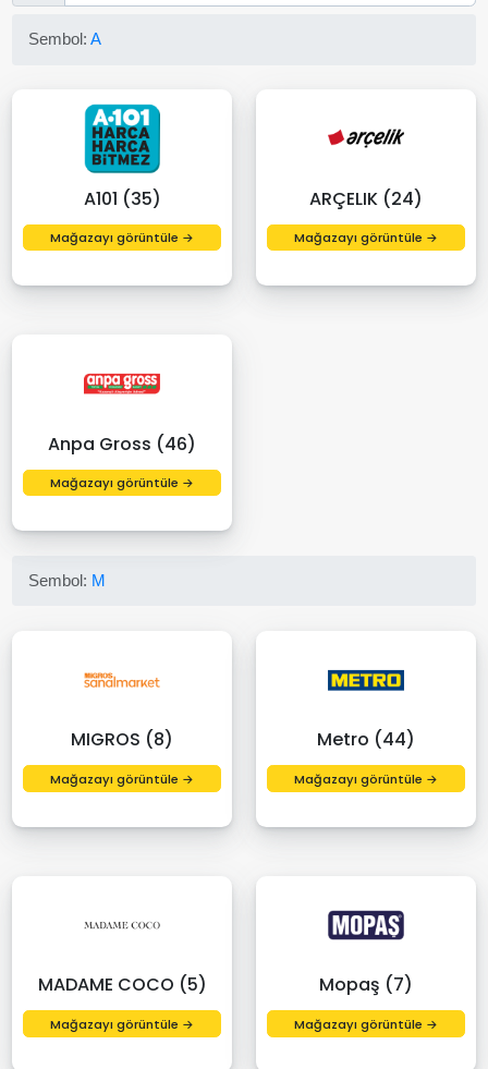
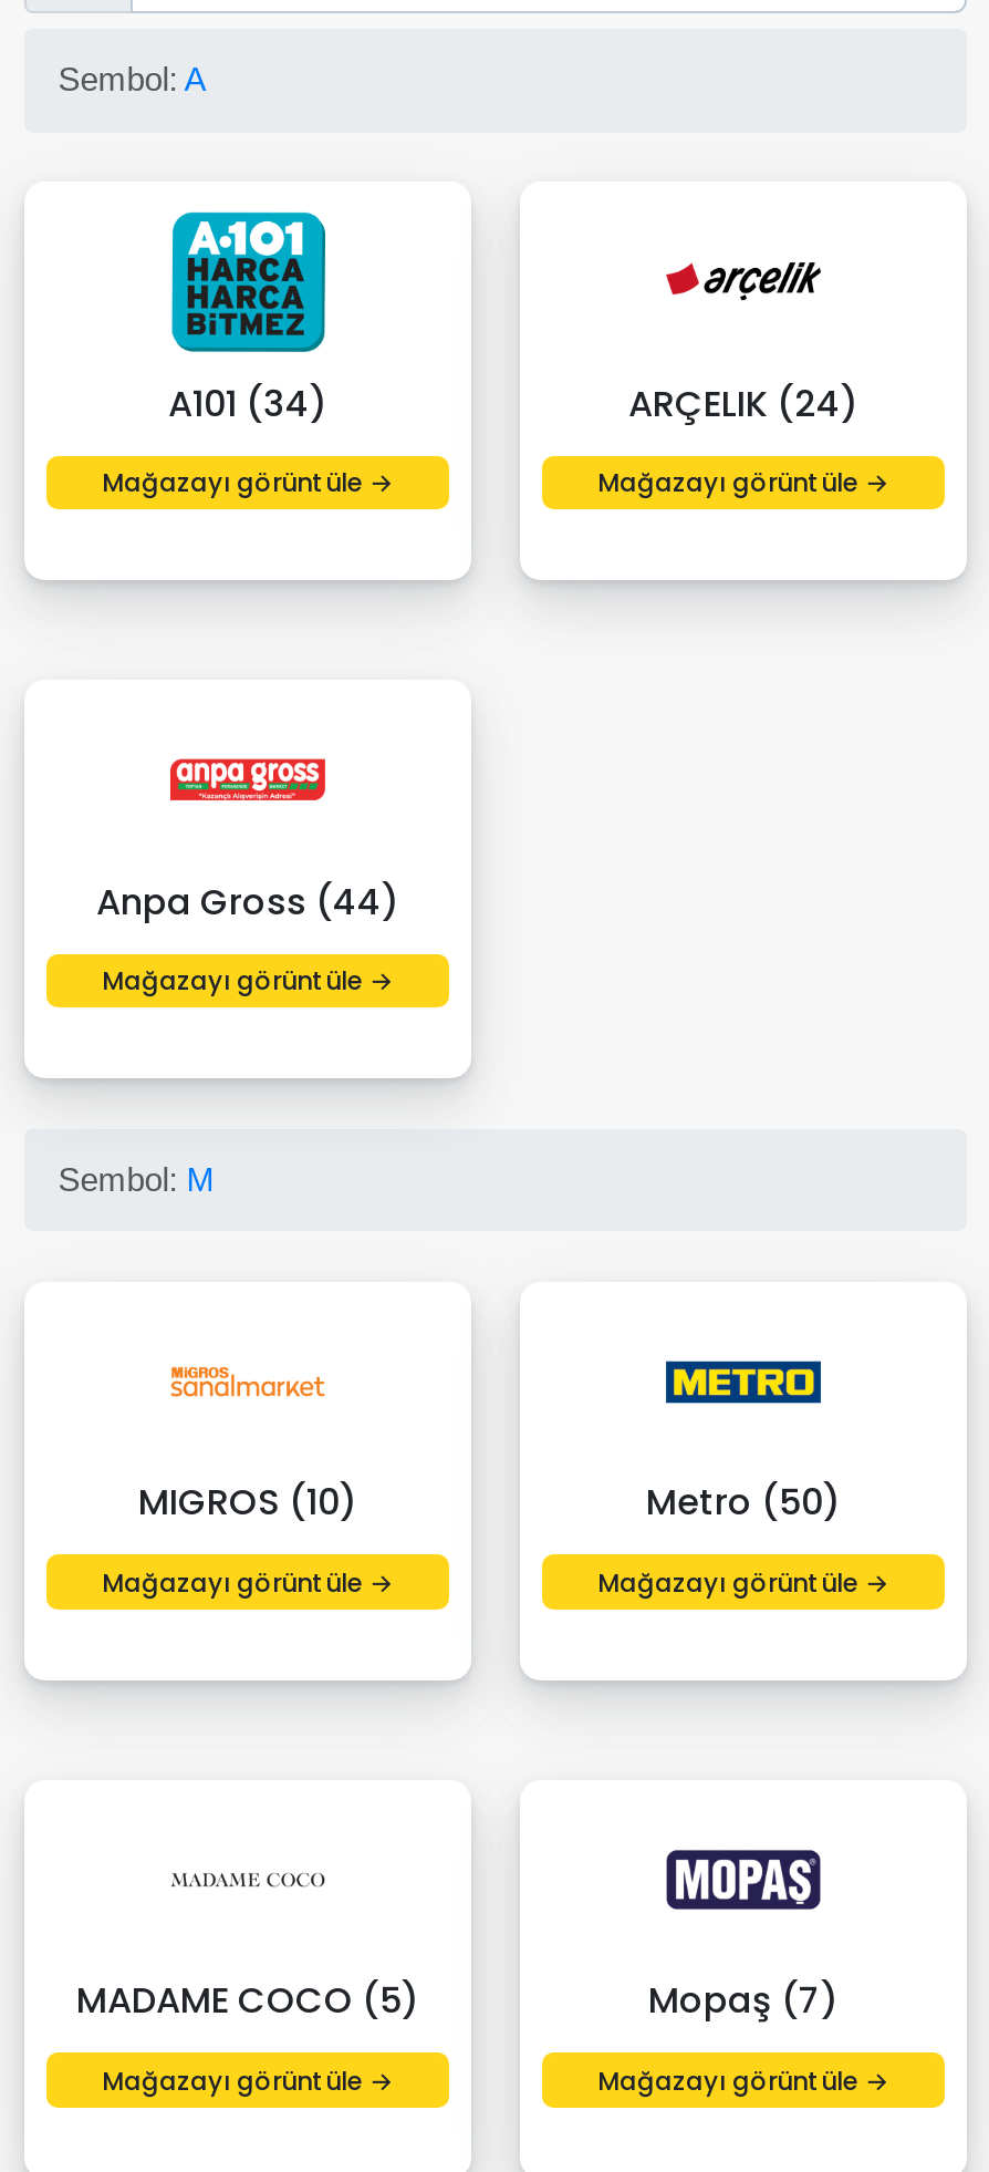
- A101 (35)
+ A101 (34)

- Anpa Gross (46)
+ Anpa Gross (44)

- MIGROS (8)
+ MIGROS (10)

- Metro (44)
+ Metro (50)
